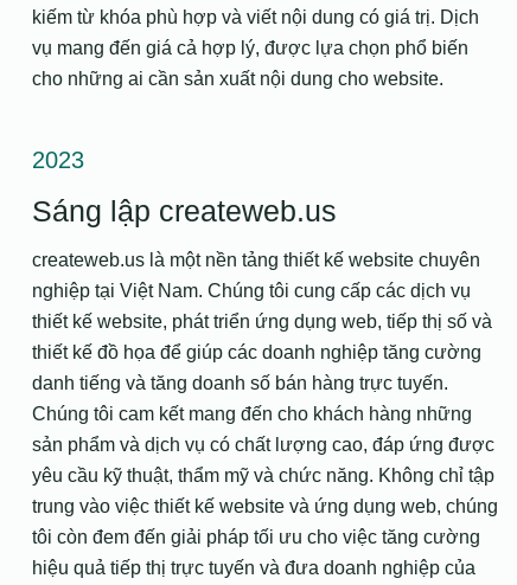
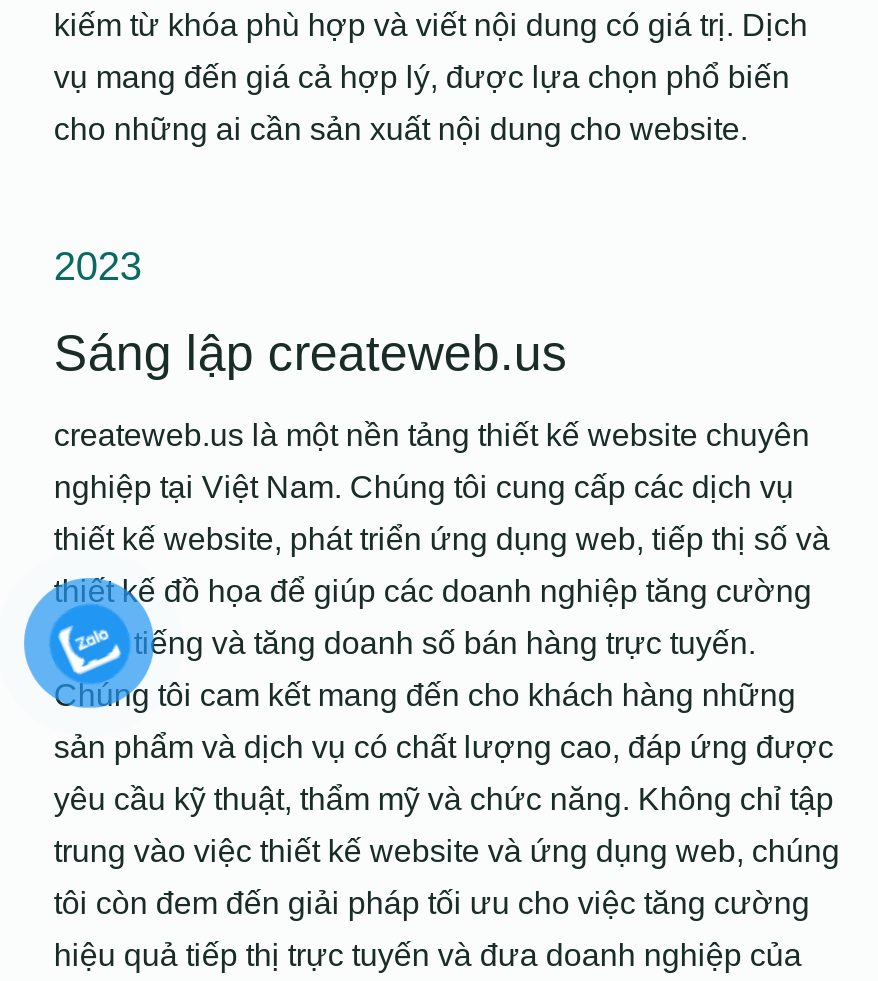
- [image]
+ [image]
